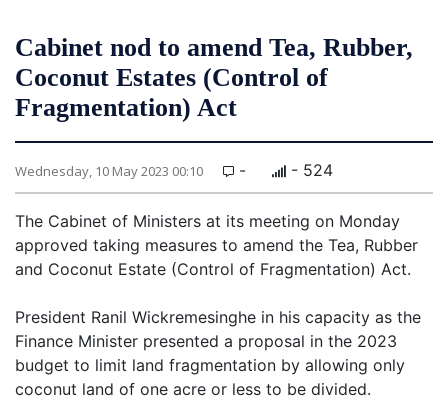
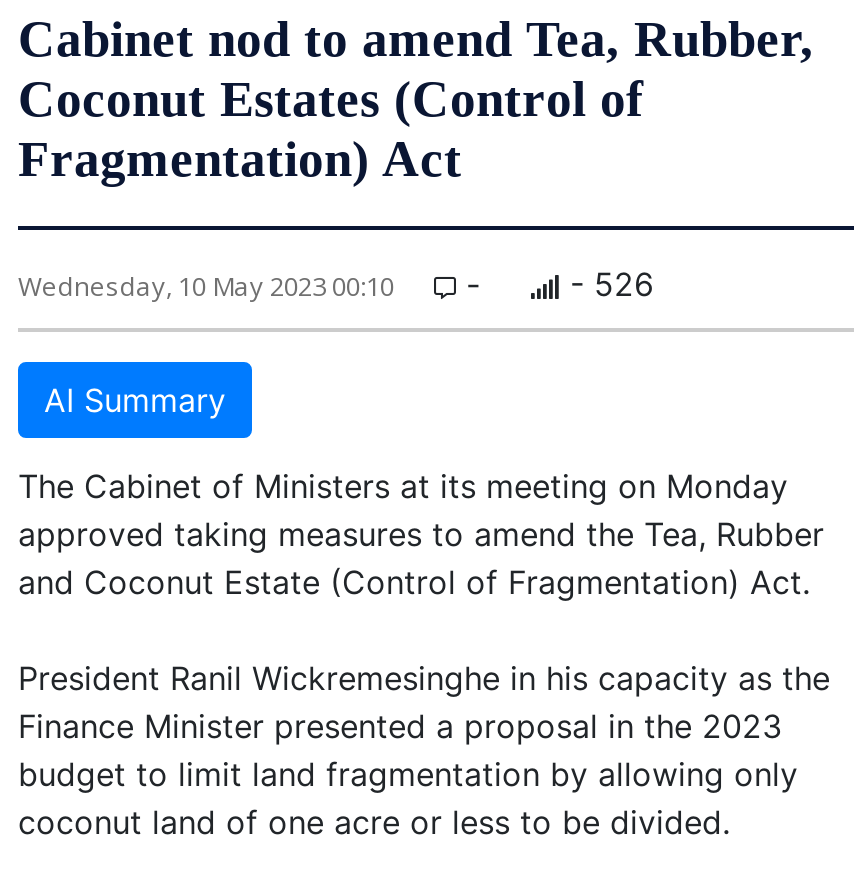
- - 524
+ - 526
+ AI Summary
